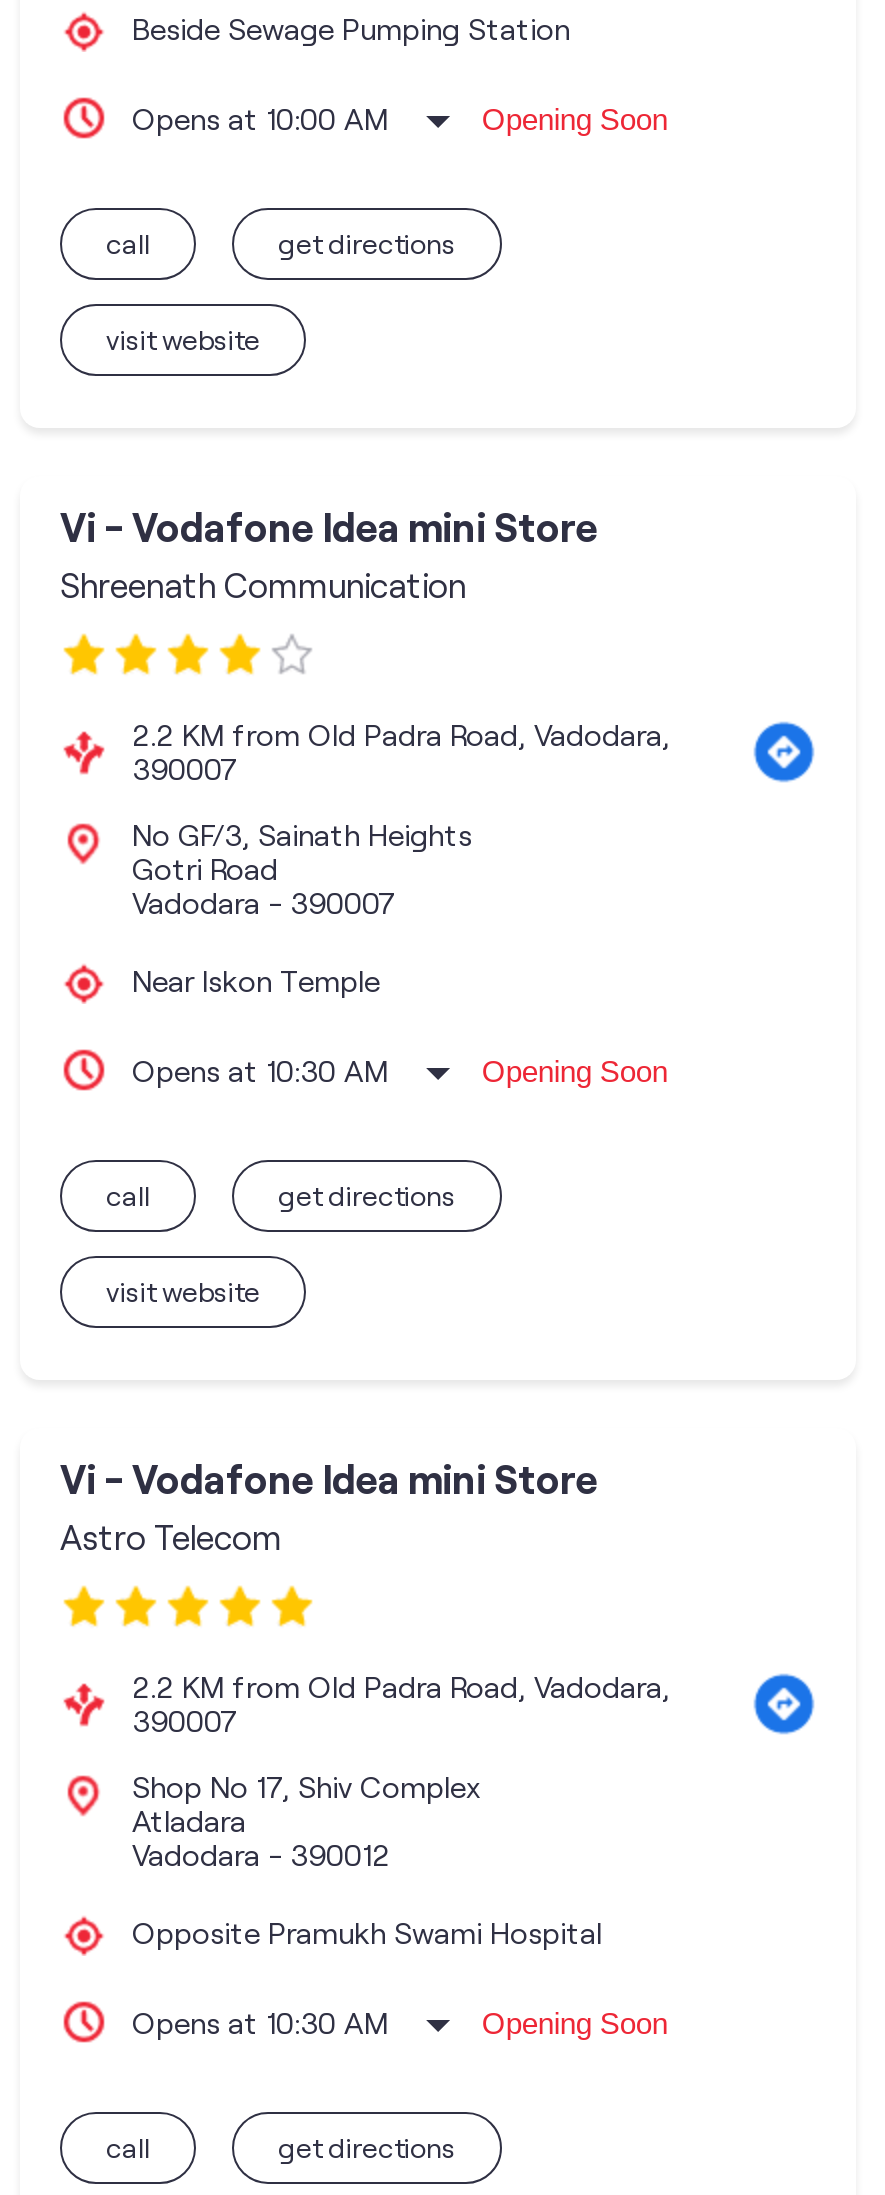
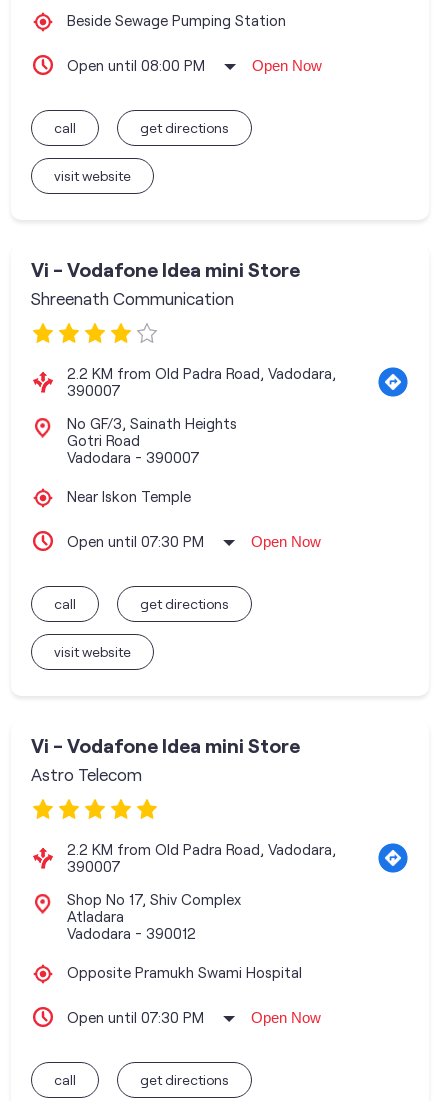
- Opens at 10:00 AM
- Opening Soon
+ Open until 08:00 PM
+ Open Now

- Opens at 10:30 AM
- Opening Soon
+ Open until 07:30 PM
+ Open Now

- Opens at 10:30 AM
- Opening Soon
+ Open until 07:30 PM
+ Open Now
